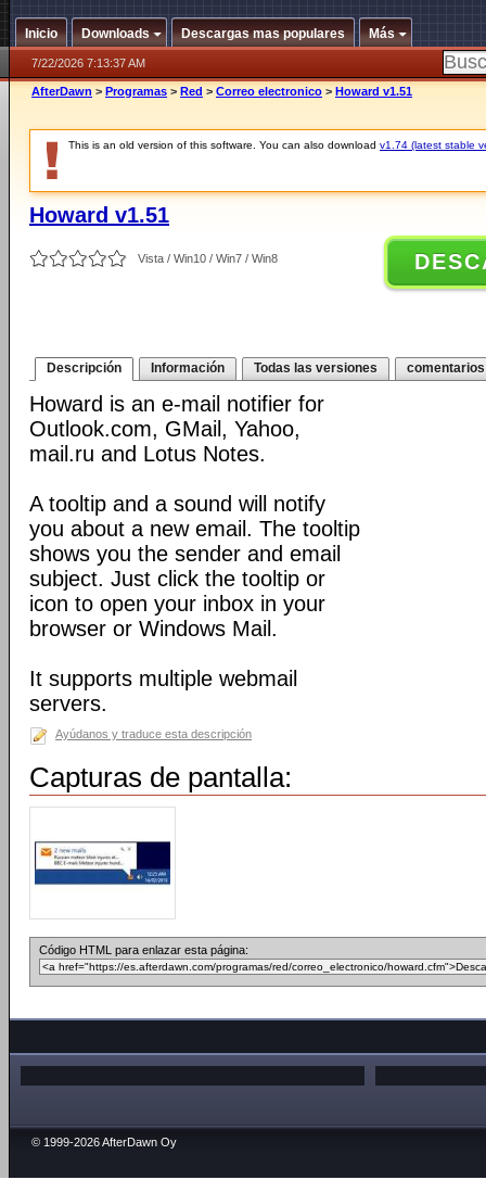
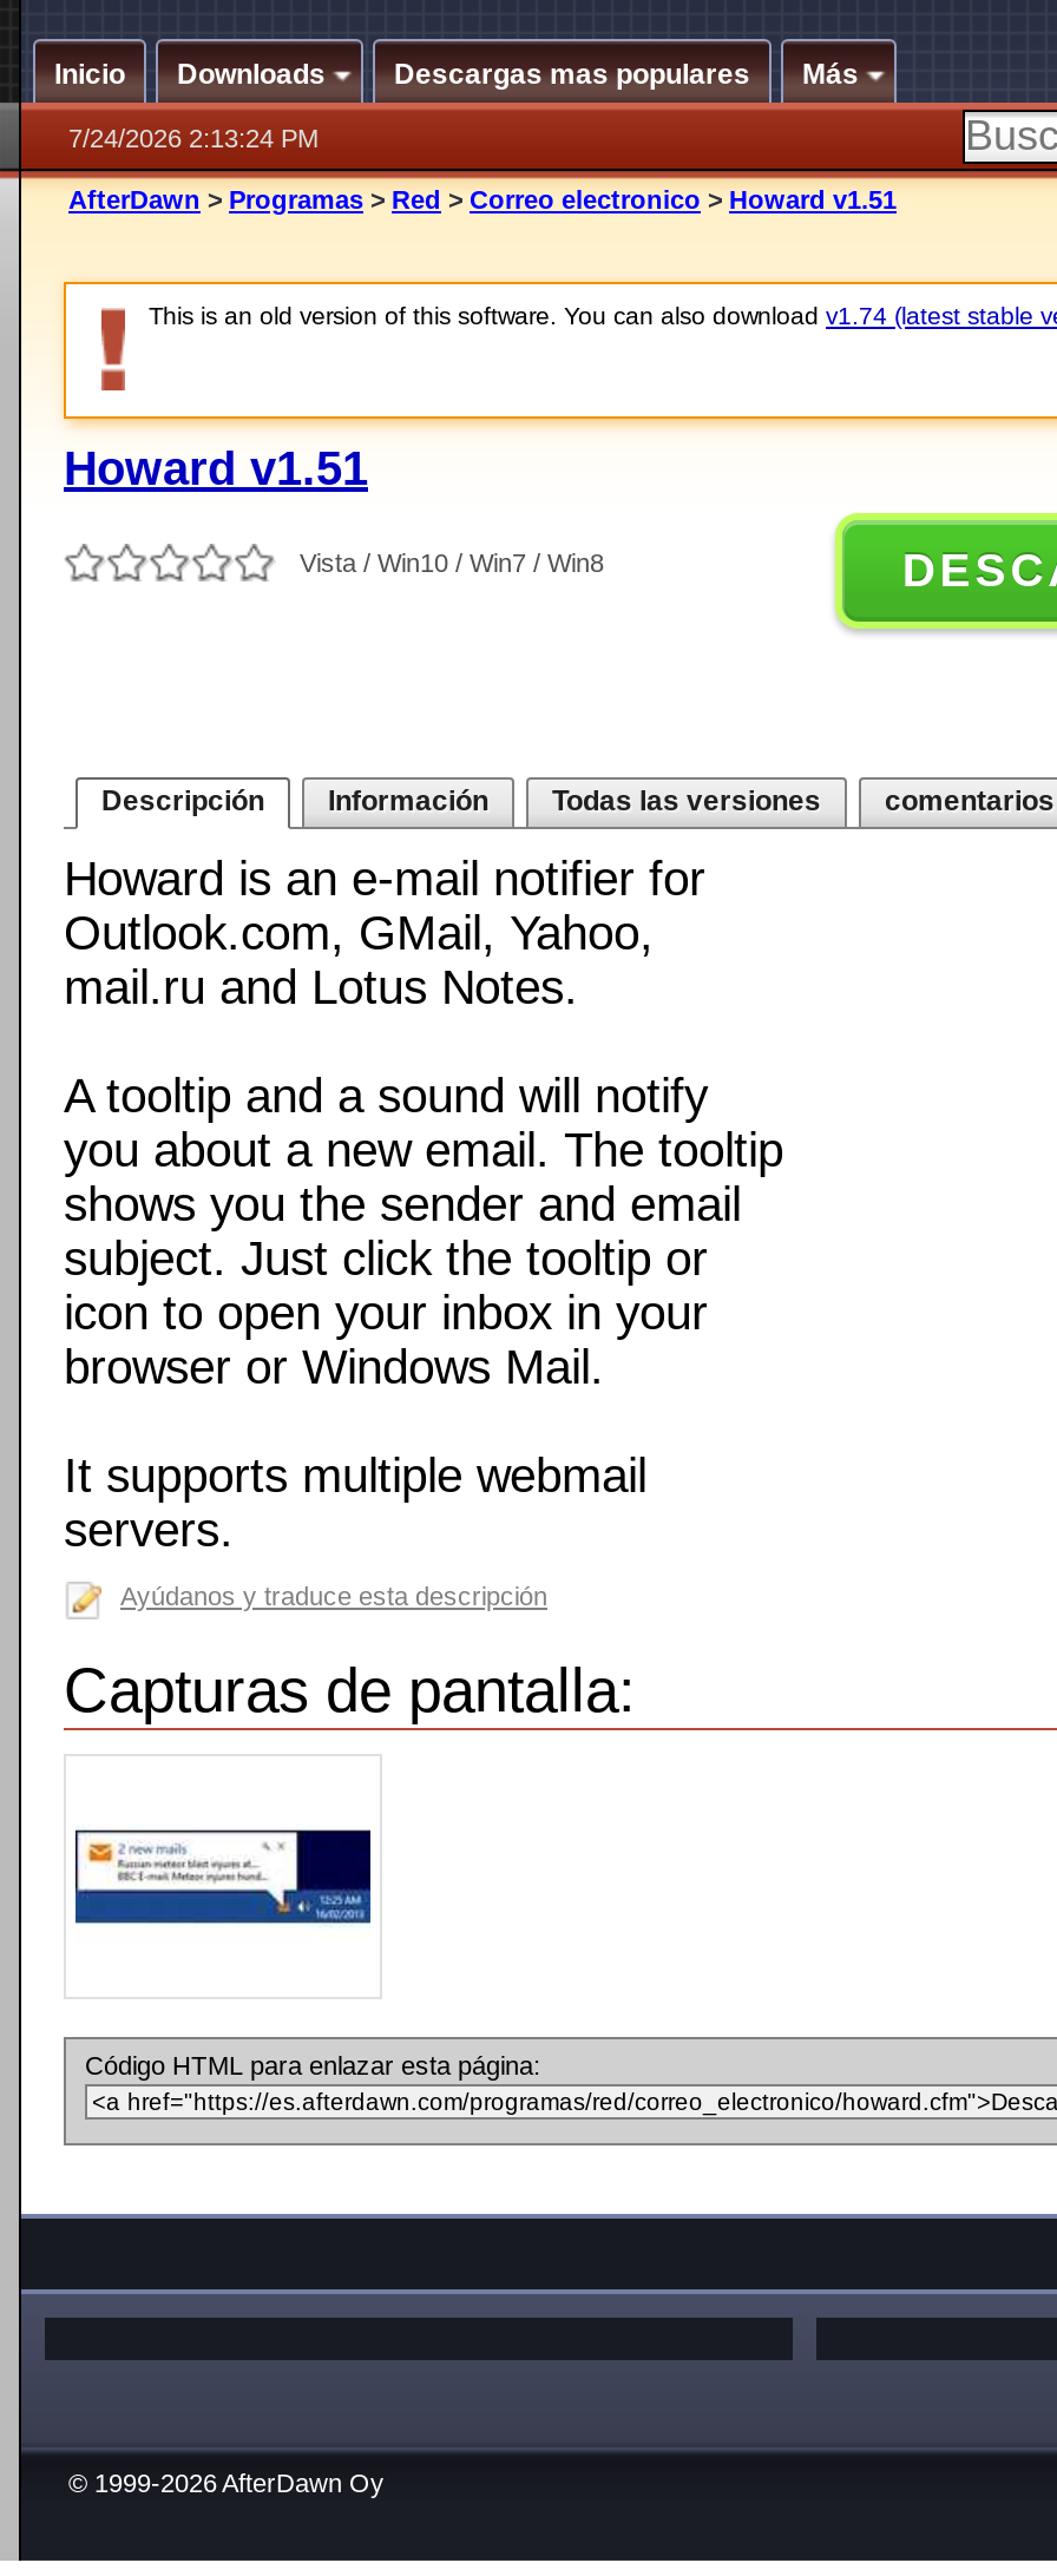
- 7/22/2026 7:13:37 AM
+ 7/24/2026 2:13:24 PM
